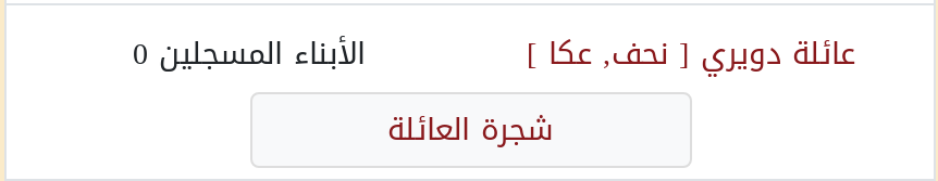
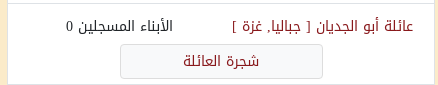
- عائلة دويري [ نحف, عكا ]
+ عائلة أبو الجديان [ جباليا, غزة ]
